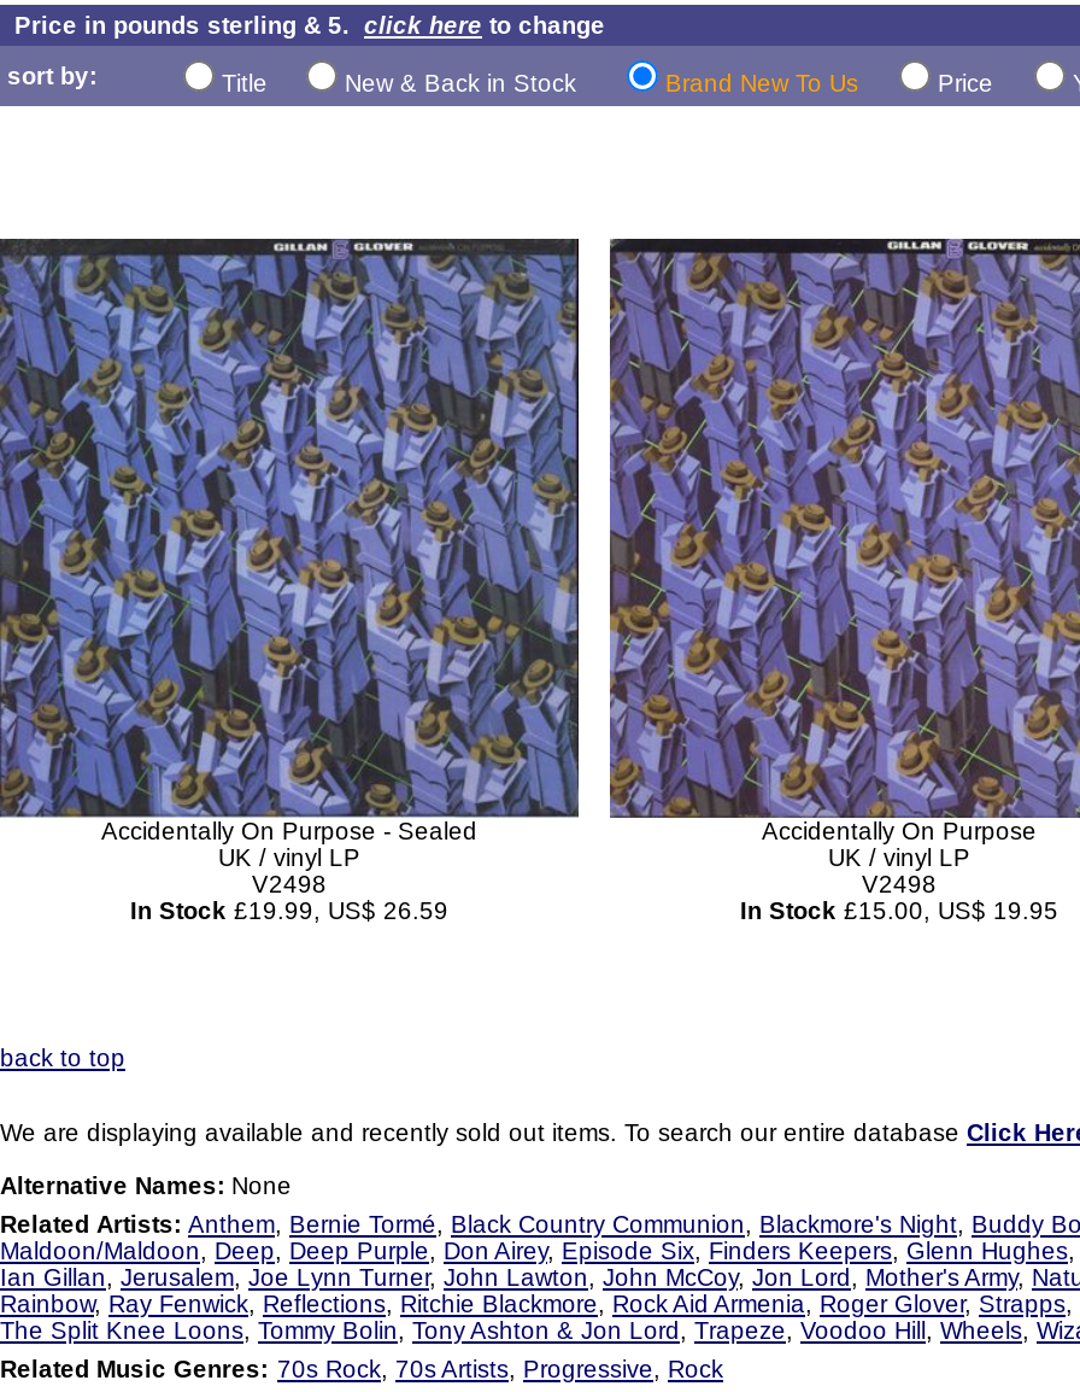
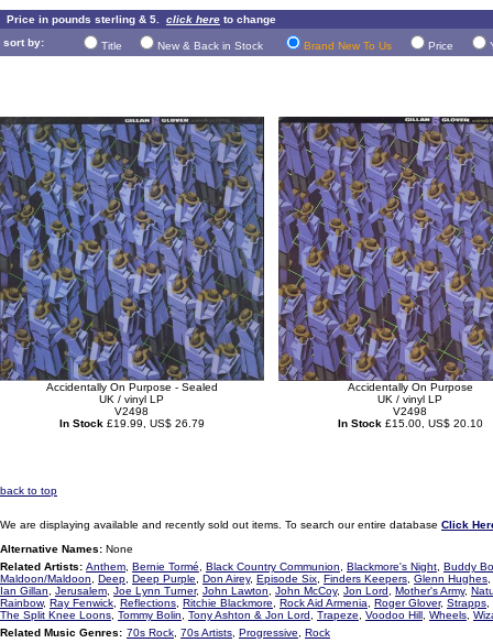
- In Stock £19.99, US$ 26.59
+ In Stock £19.99, US$ 26.79

- In Stock £15.00, US$ 19.95
+ In Stock £15.00, US$ 20.10
